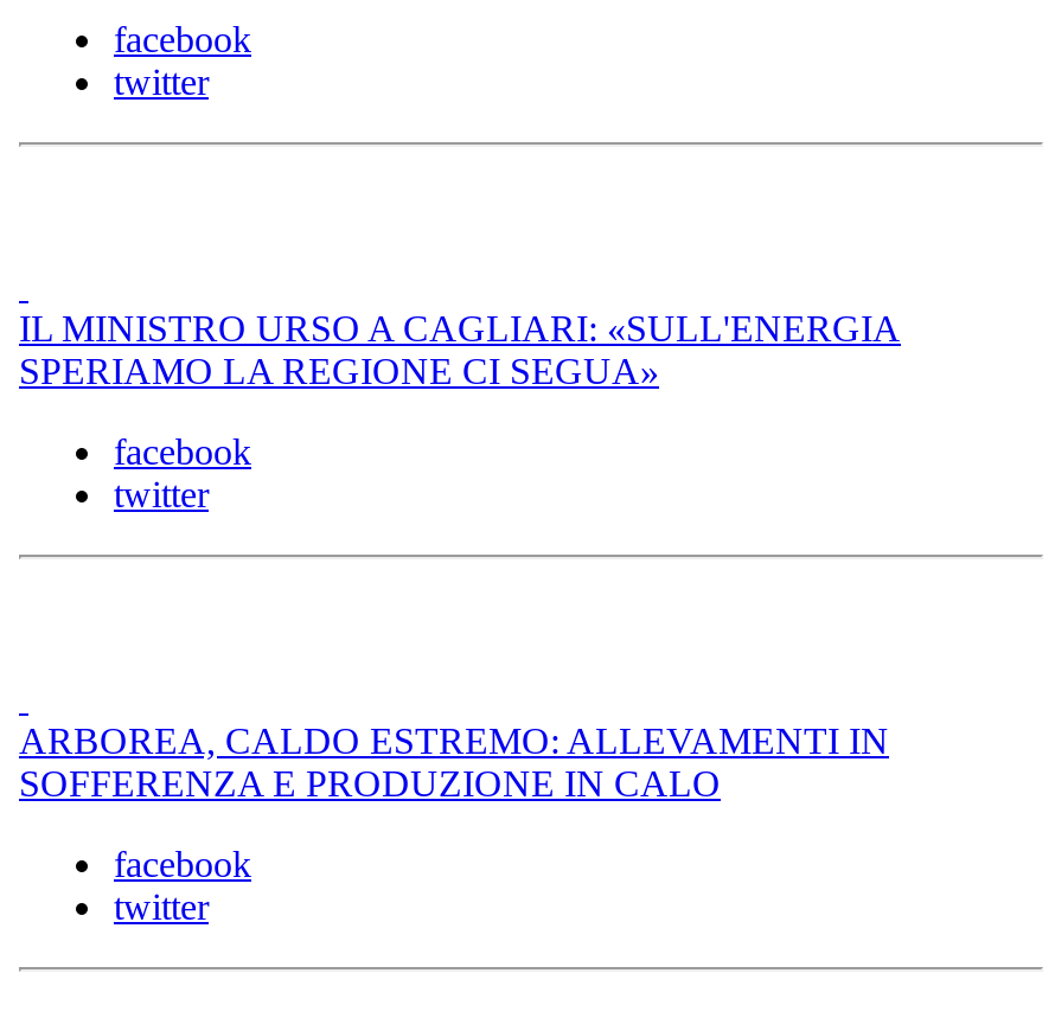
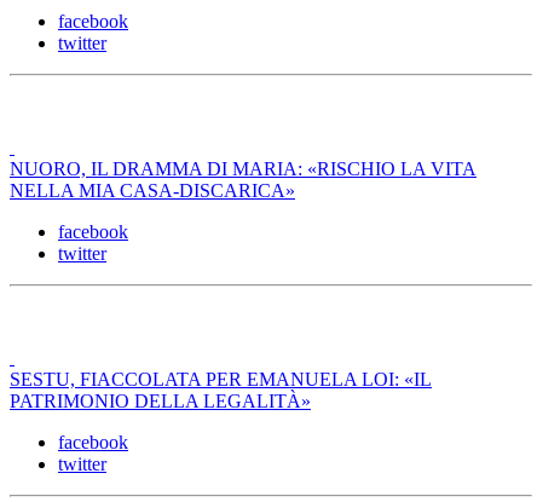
- IL MINISTRO URSO A CAGLIARI: «SULL'ENERGIA
- SPERIAMO LA REGIONE CI SEGUA»
+ NUORO, IL DRAMMA DI MARIA: «RISCHIO LA VITA
+ NELLA MIA CASA-DISCARICA»

- ARBOREA, CALDO ESTREMO: ALLEVAMENTI IN
- SOFFERENZA E PRODUZIONE IN CALO
+ SESTU, FIACCOLATA PER EMANUELA LOI: «IL
+ PATRIMONIO DELLA LEGALITÀ»
